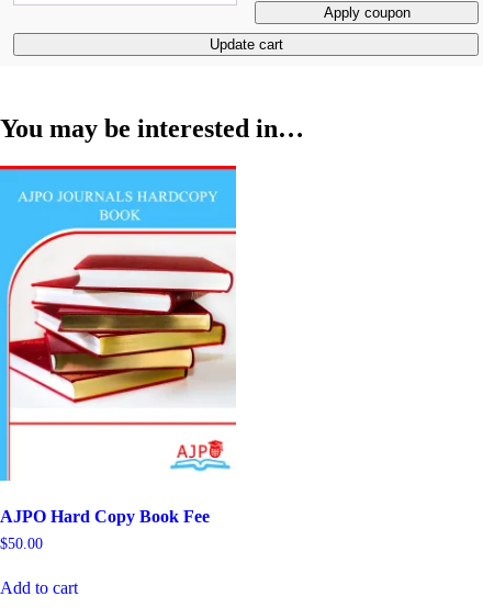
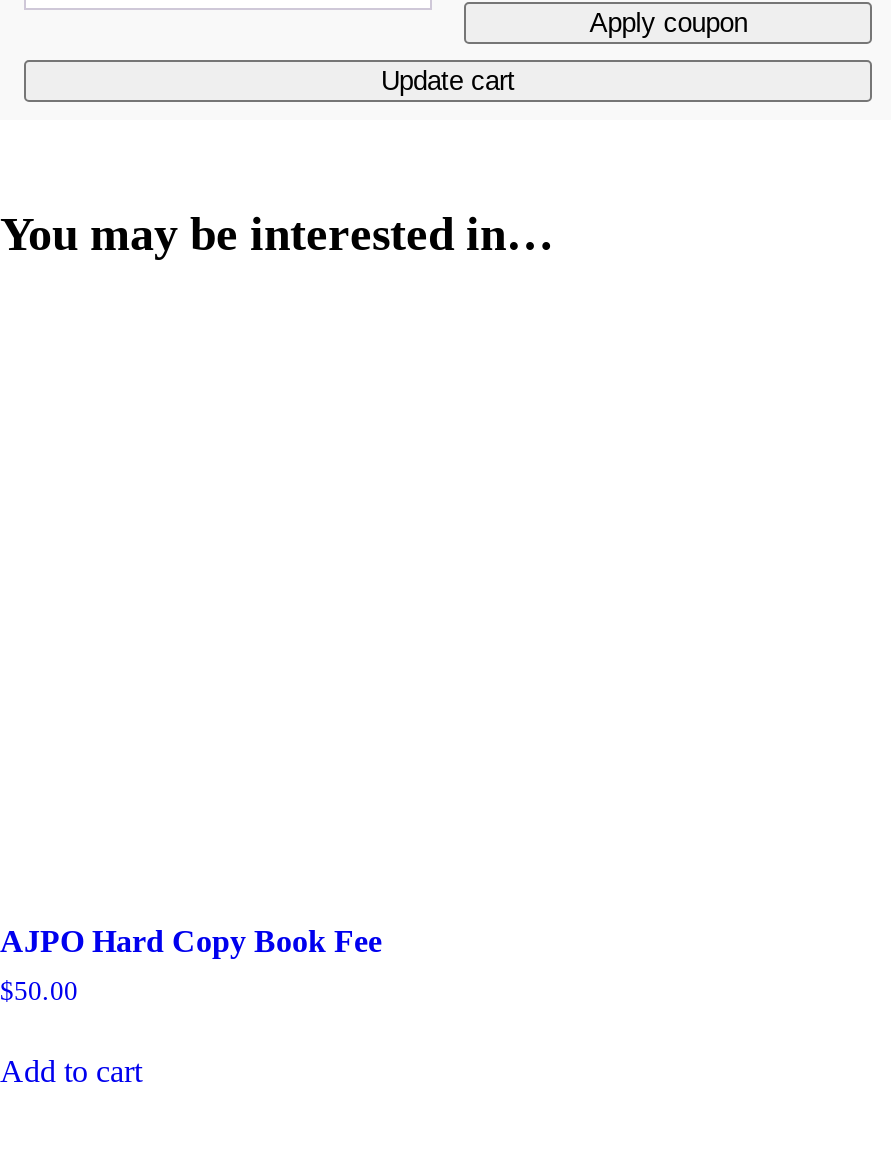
- [image]
